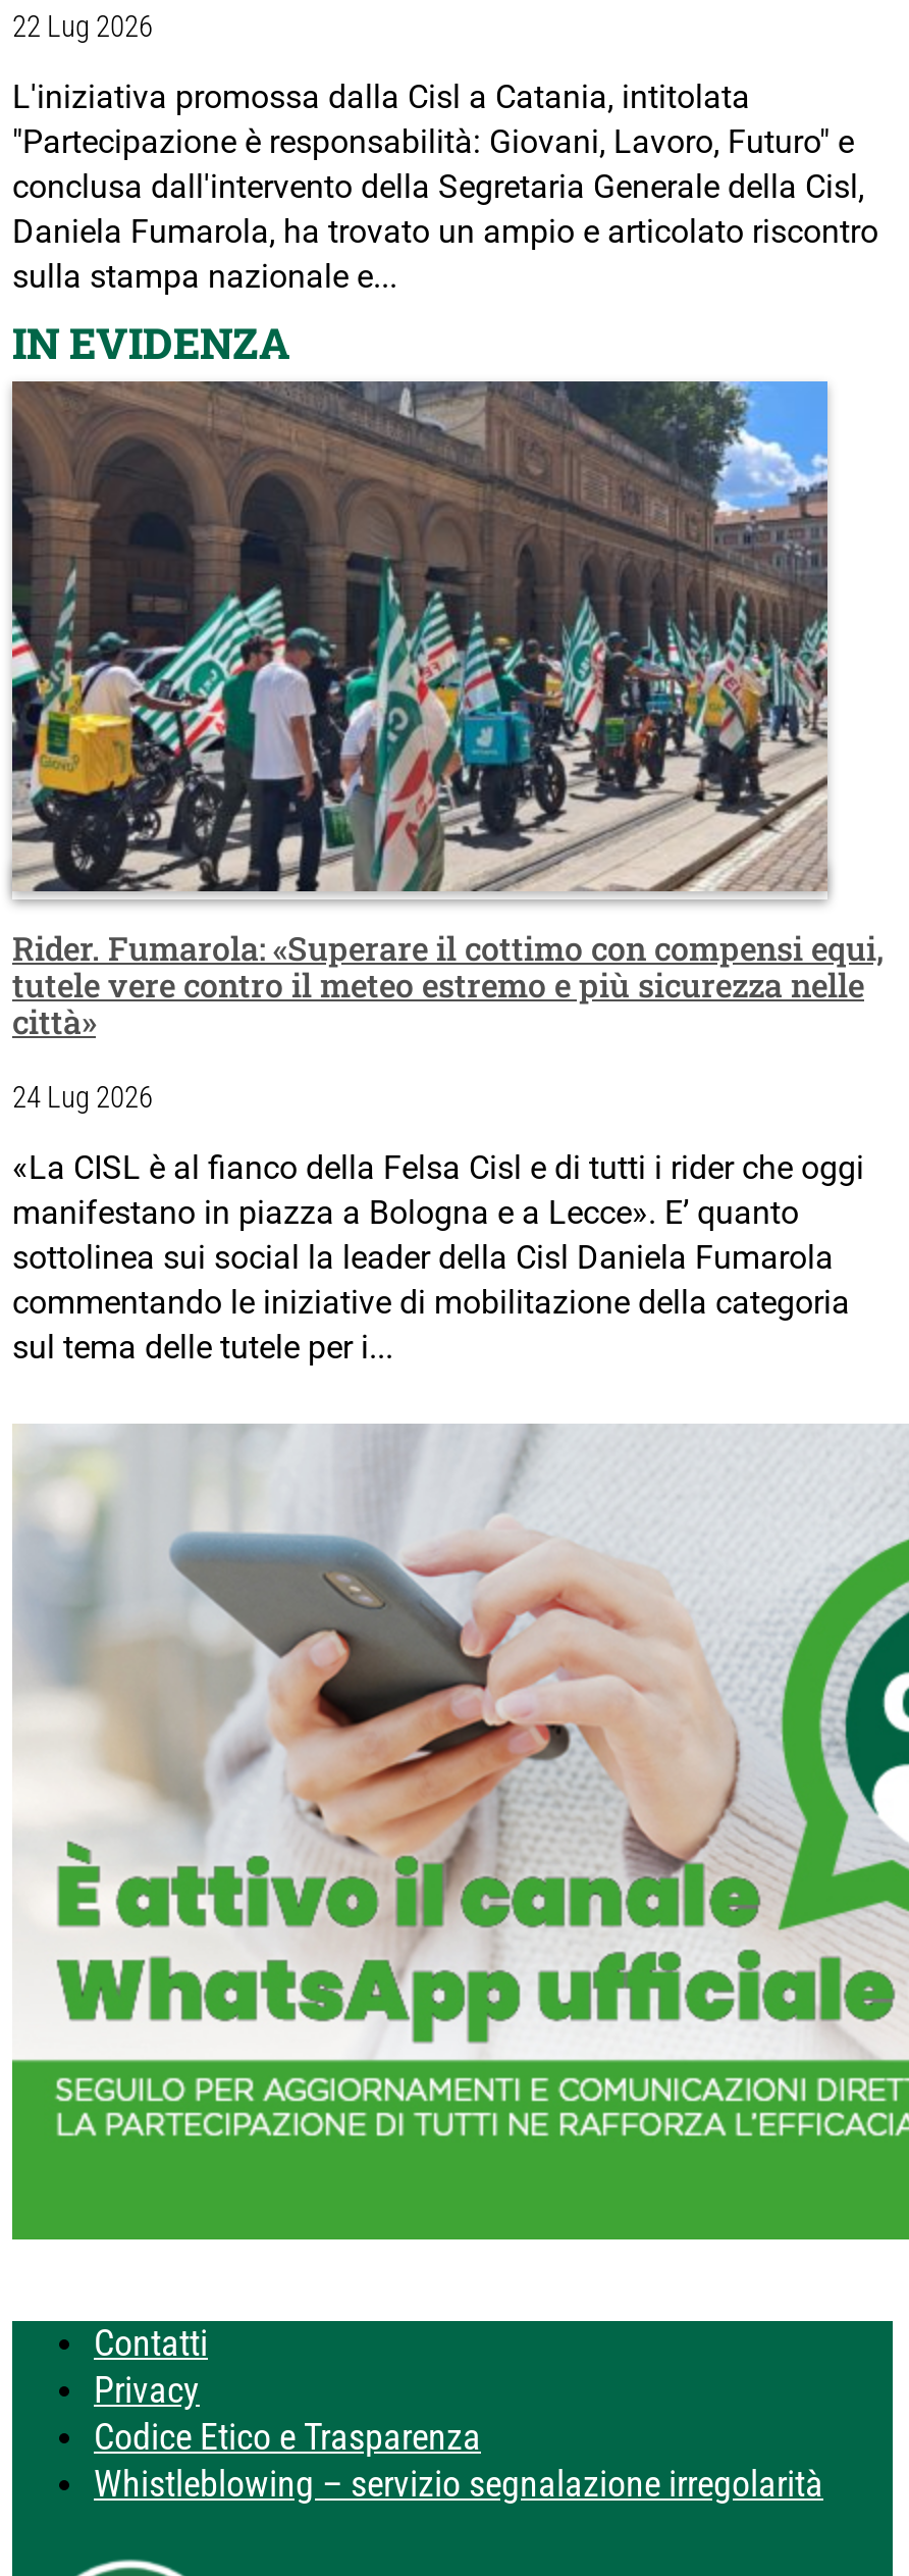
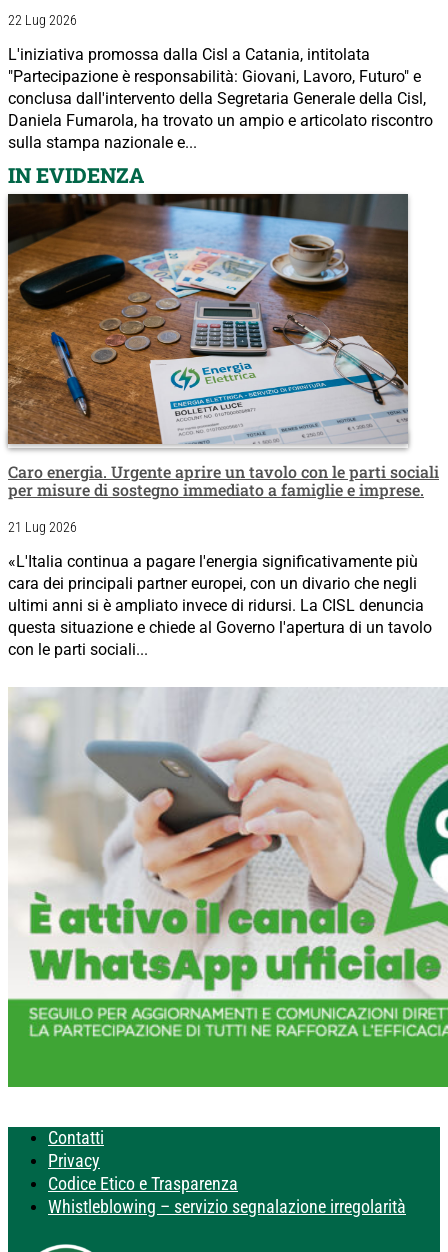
- [image]
- Rider. Fumarola: «Superare il cottimo con compensi equi,
- tutele vere contro il meteo estremo e più sicurezza nelle
- città»
+ [image]
+ Caro energia. Urgente aprire un tavolo con le parti sociali
+ per misure di sostegno immediato a famiglie e imprese.

- 24 Lug 2026
+ 21 Lug 2026

- «La CISL è al fianco della Felsa Cisl e di tutti i rider che oggi
- manifestano in piazza a Bologna e a Lecce». E’ quanto
- sottolinea sui social la leader della Cisl Daniela Fumarola
- commentando le iniziative di mobilitazione della categoria
- sul tema delle tutele per i...
+ «L'Italia continua a pagare l'energia significativamente più
+ cara dei principali partner europei, con un divario che negli
+ ultimi anni si è ampliato invece di ridursi. La CISL denuncia
+ questa situazione e chiede al Governo l'apertura di un tavolo
+ con le parti sociali...
